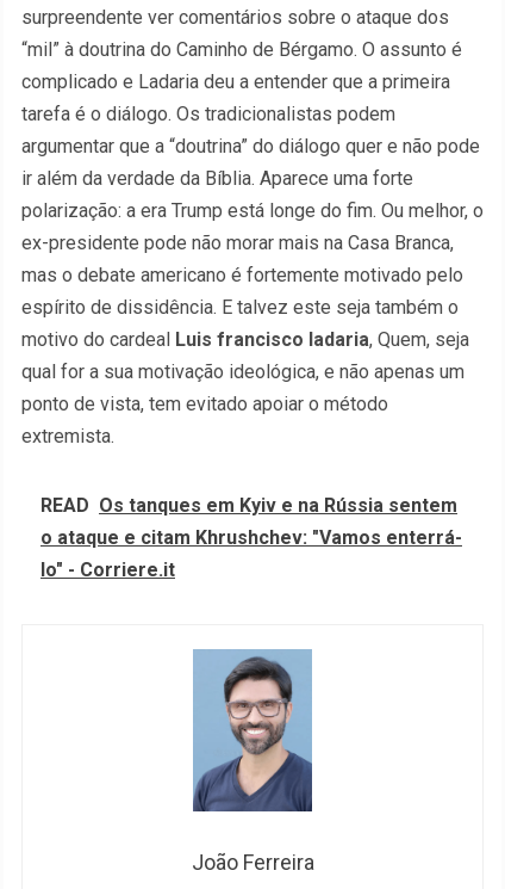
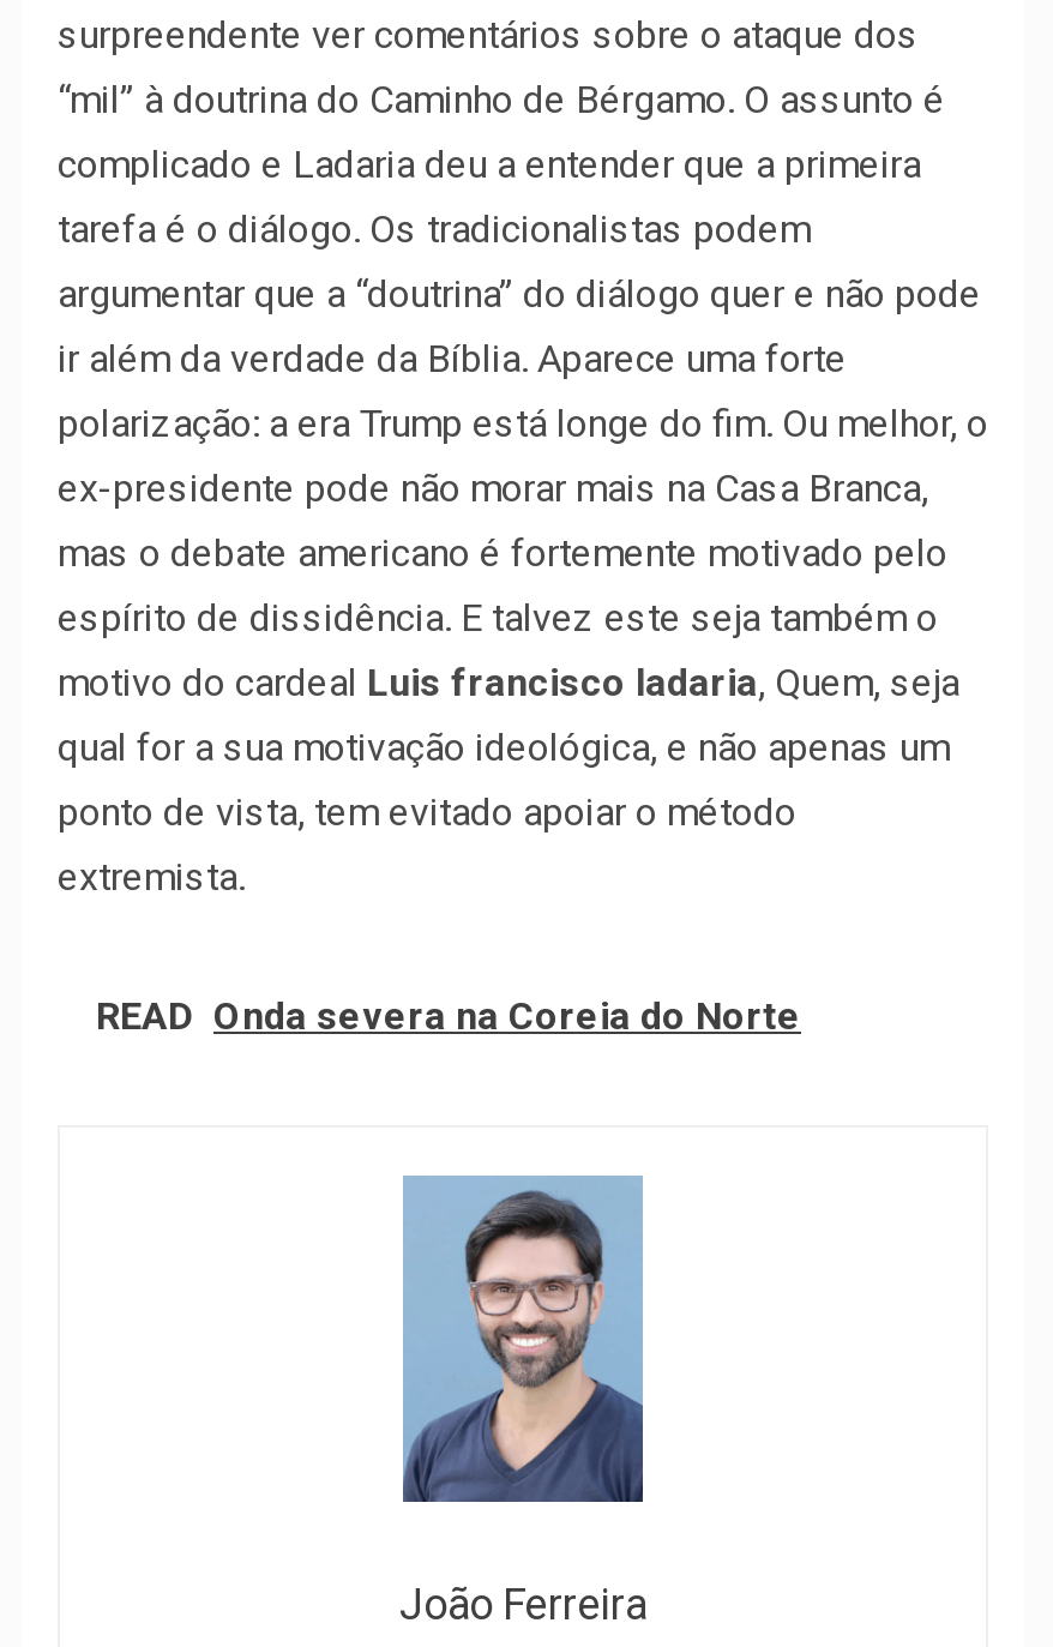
- READ Os tanques em Kyiv e na Rússia sentem
- o ataque e citam Khrushchev: "Vamos enterrá-
- lo" - Corriere.it
+ READ Onda severa na Coreia do Norte
